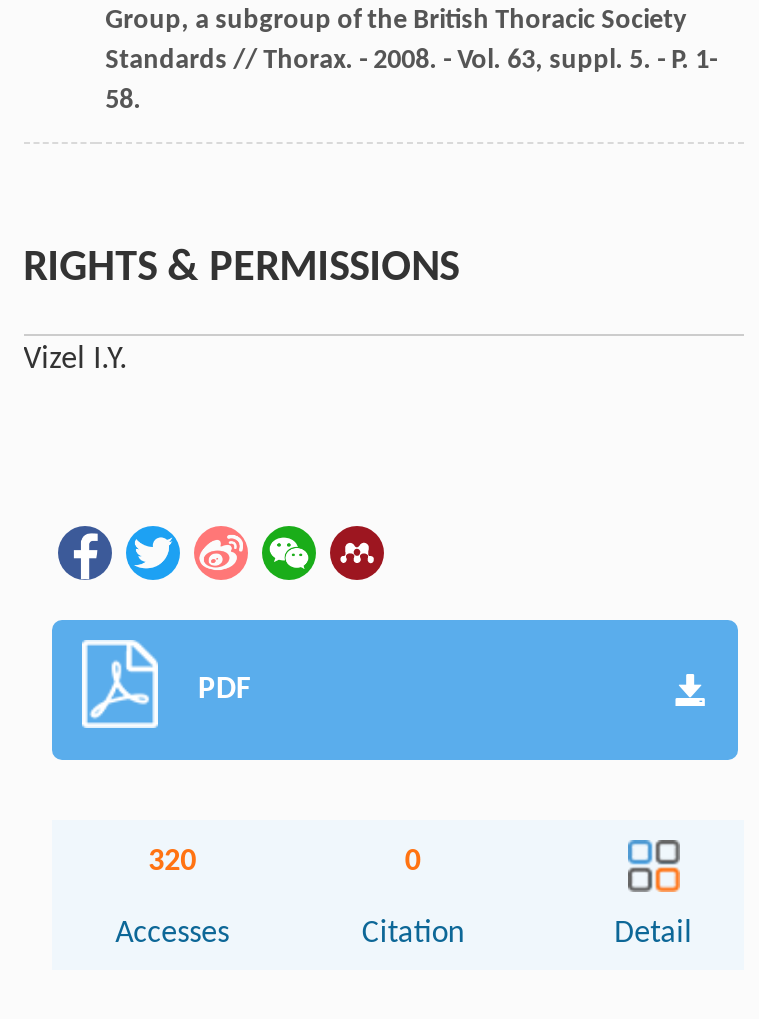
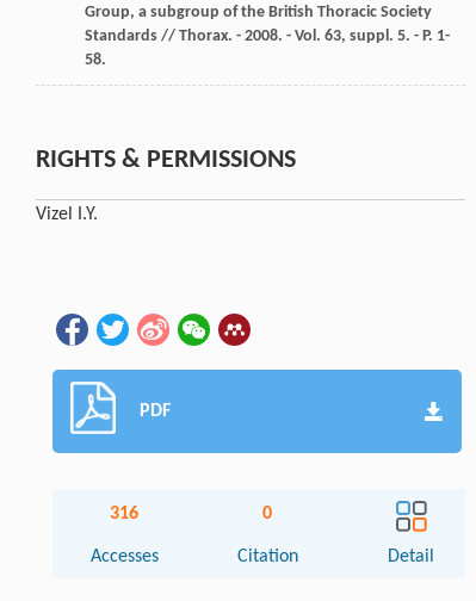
- 320
+ 316
